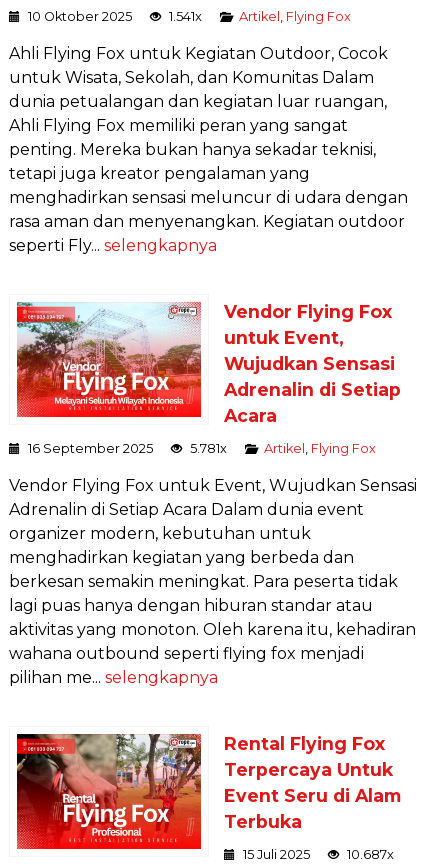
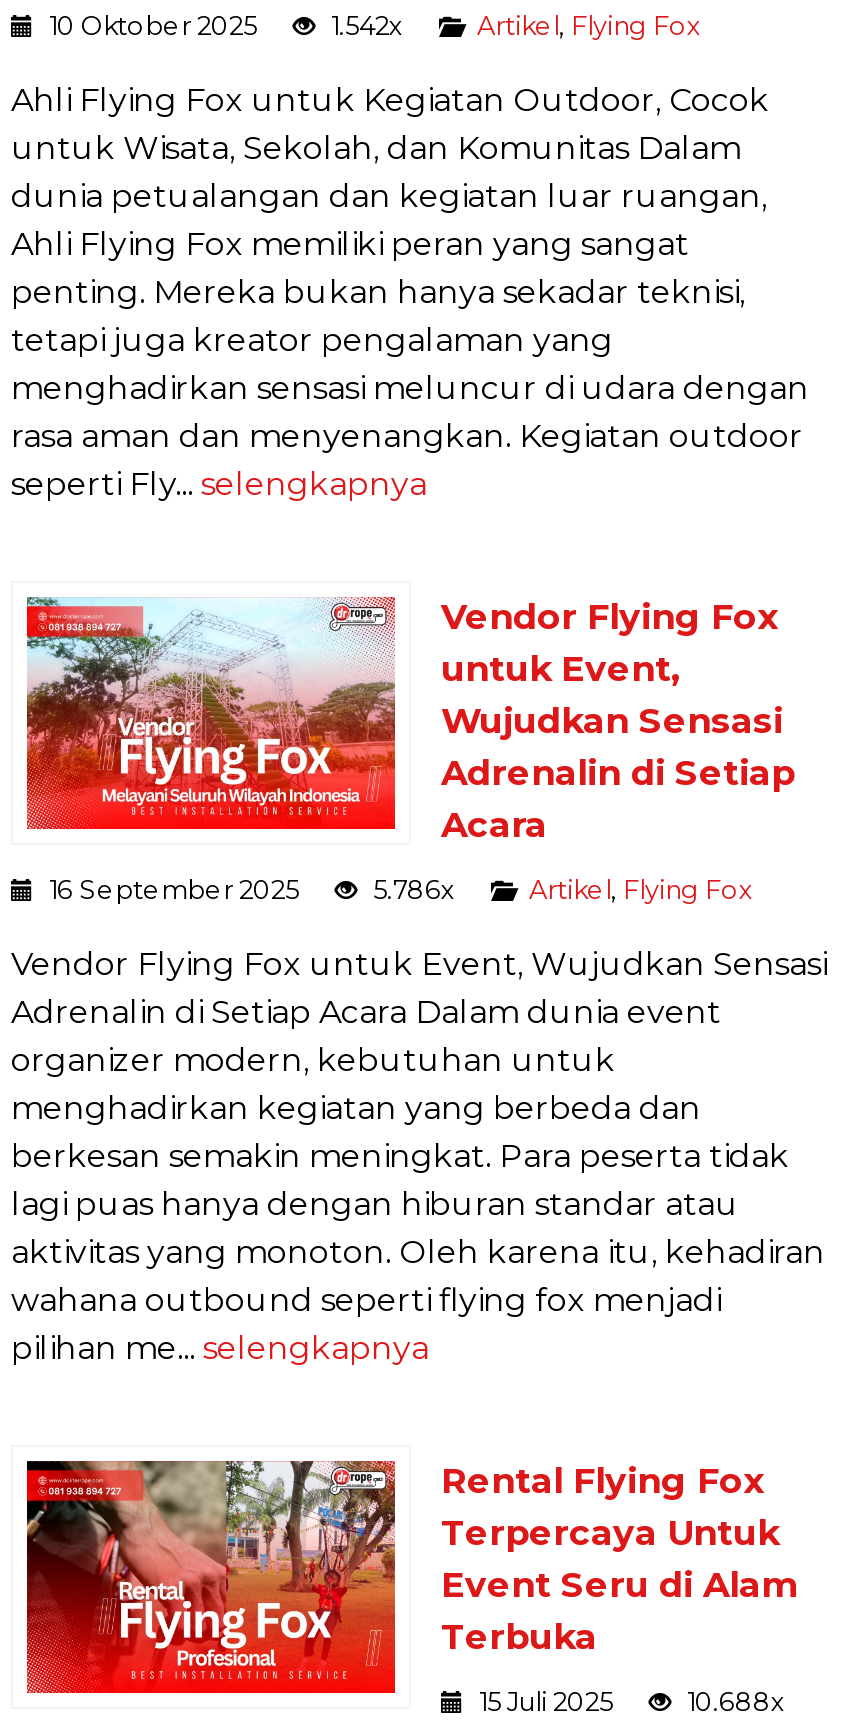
- 1.541x
+ 1.542x

- 5.781x
+ 5.786x

- 10.687x
+ 10.688x
